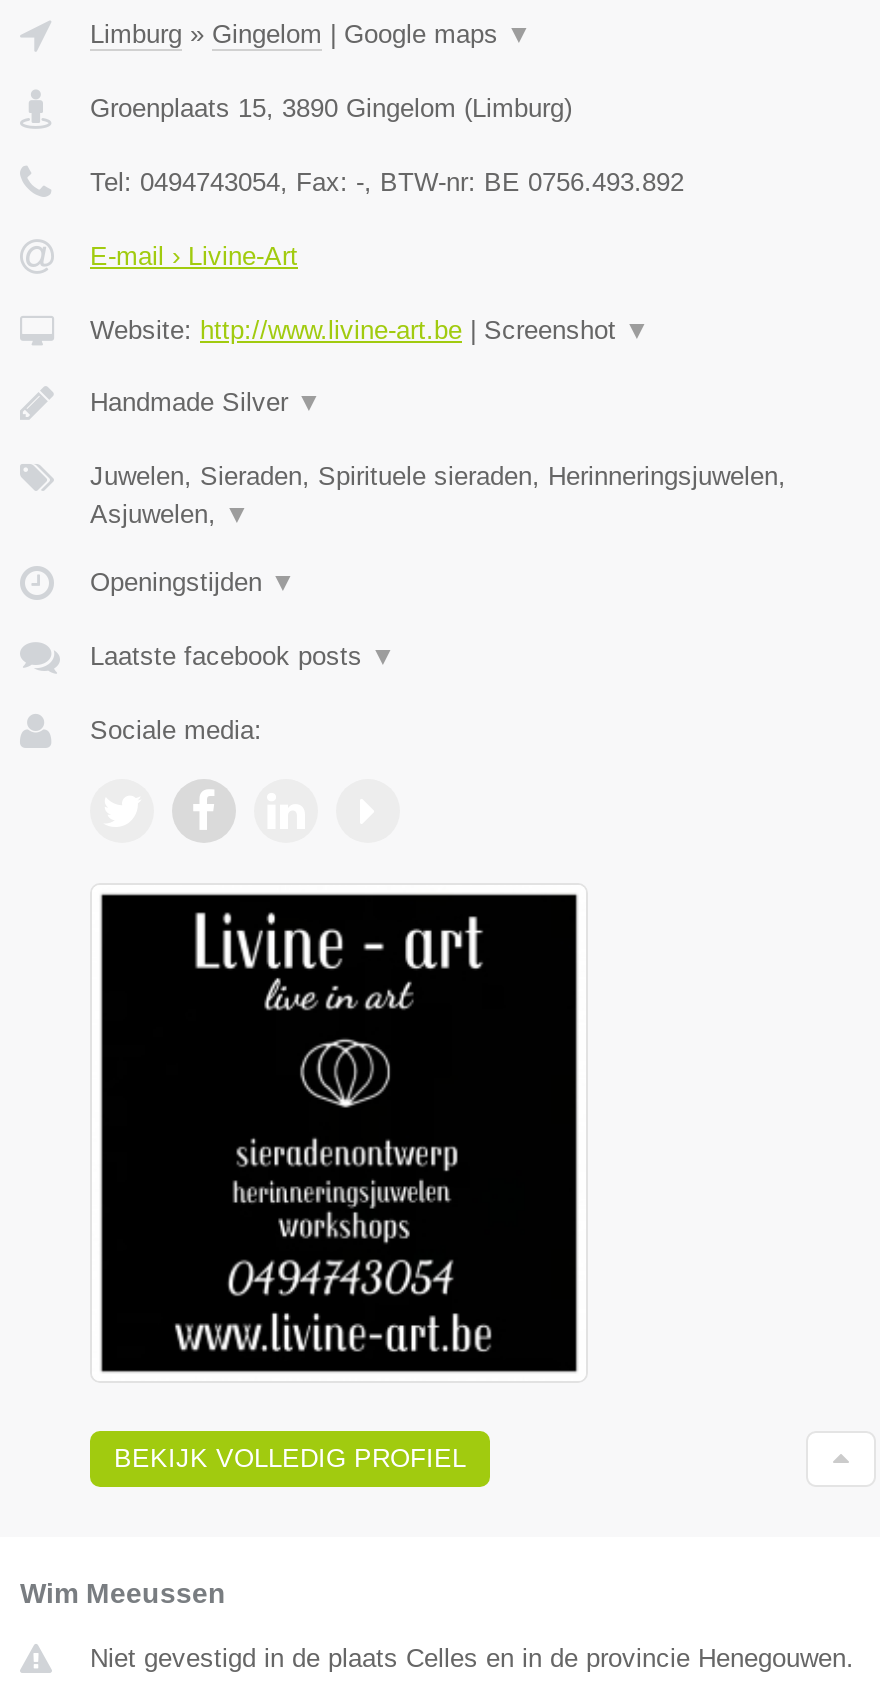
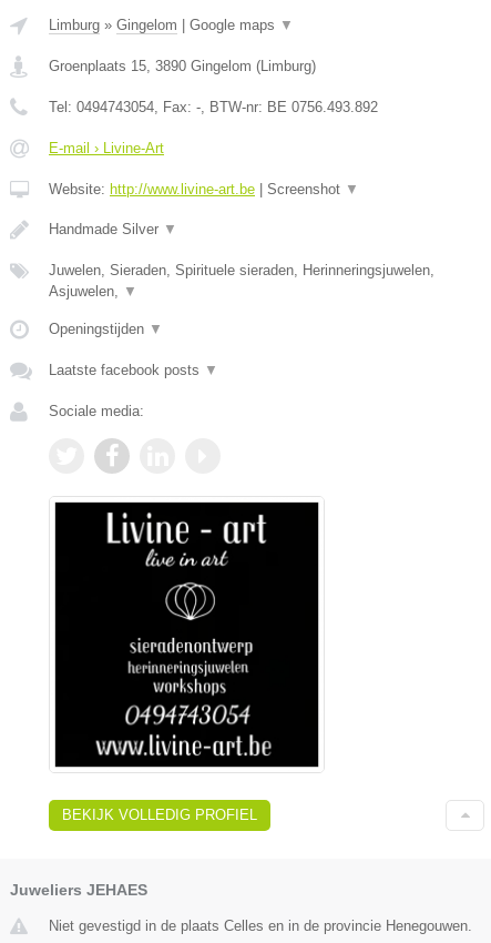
- Wim Meeussen
+ Juweliers JEHAES
